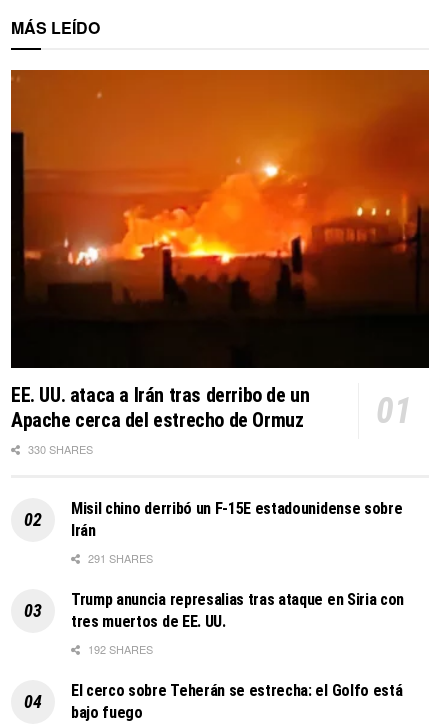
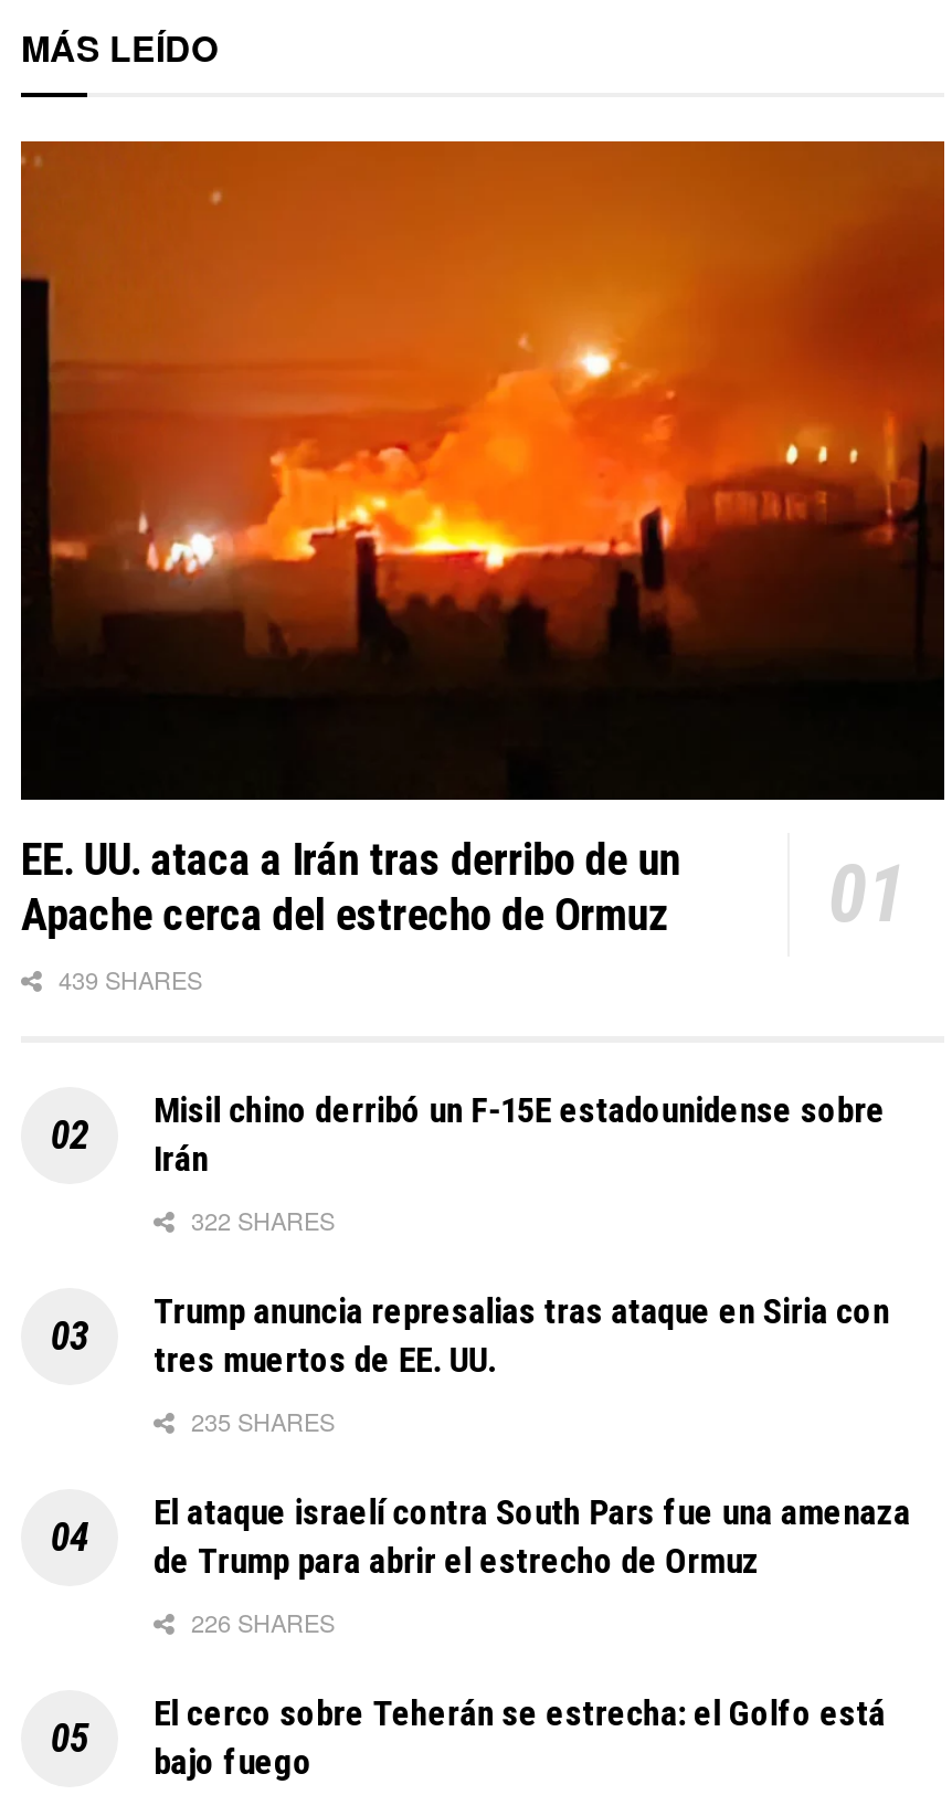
- 330 SHARES
+ 439 SHARES

- 291 SHARES
+ 322 SHARES

- 192 SHARES
+ 235 SHARES
+ El ataque israelí contra South Pars fue una amenaza
+ de Trump para abrir el estrecho de Ormuz
+ 226 SHARES
